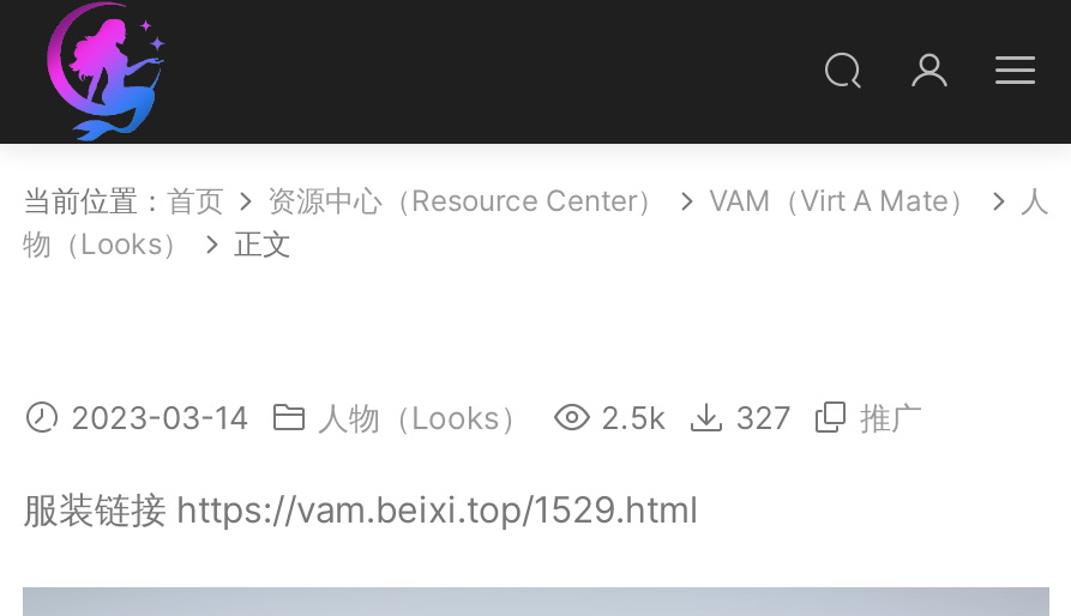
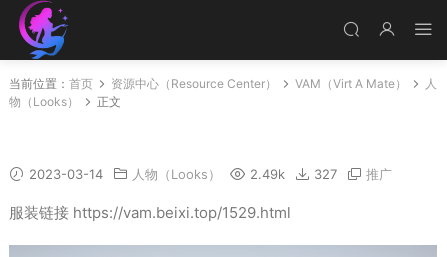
- 2023-03-14 人物（Looks） 2.5k 327 推广
+ 2023-03-14 人物（Looks） 2.49k 327 推广
